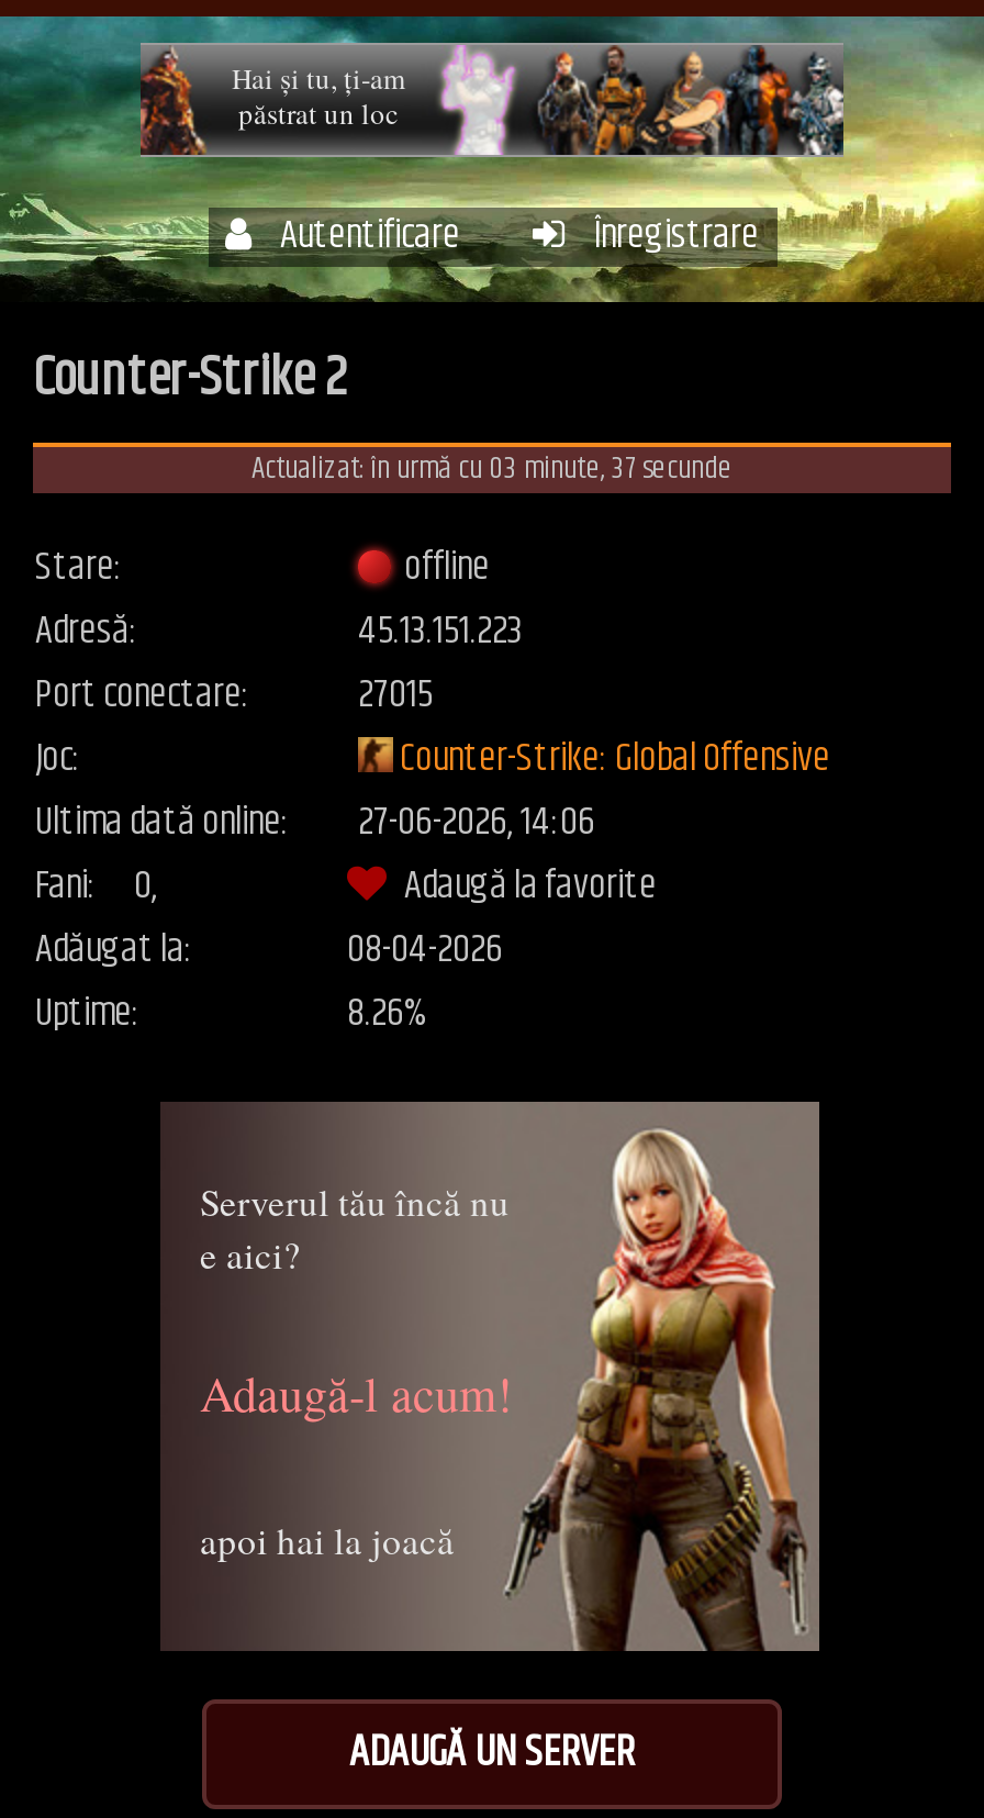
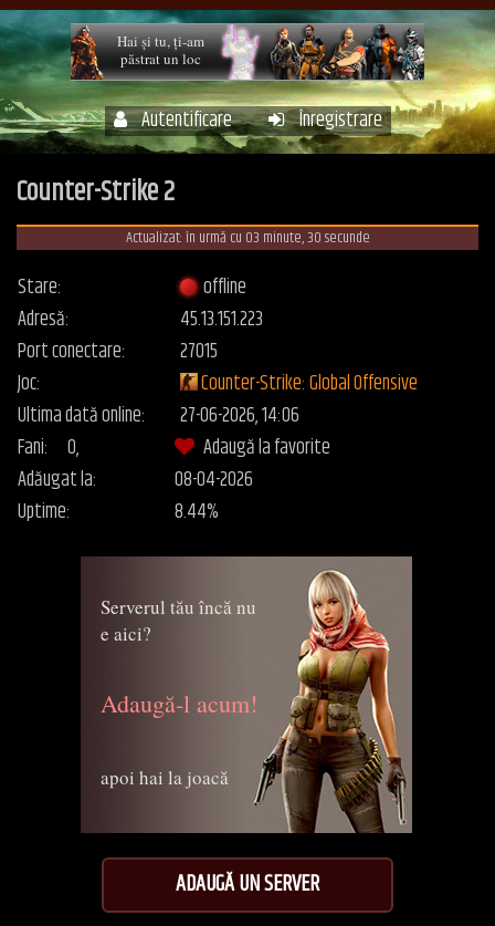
- Actualizat: în urmă cu 03 minute, 37 secunde
+ Actualizat: în urmă cu 03 minute, 30 secunde

- 8.26%
+ 8.44%
